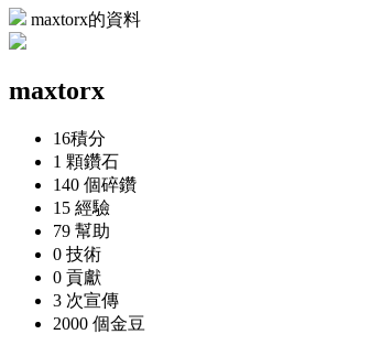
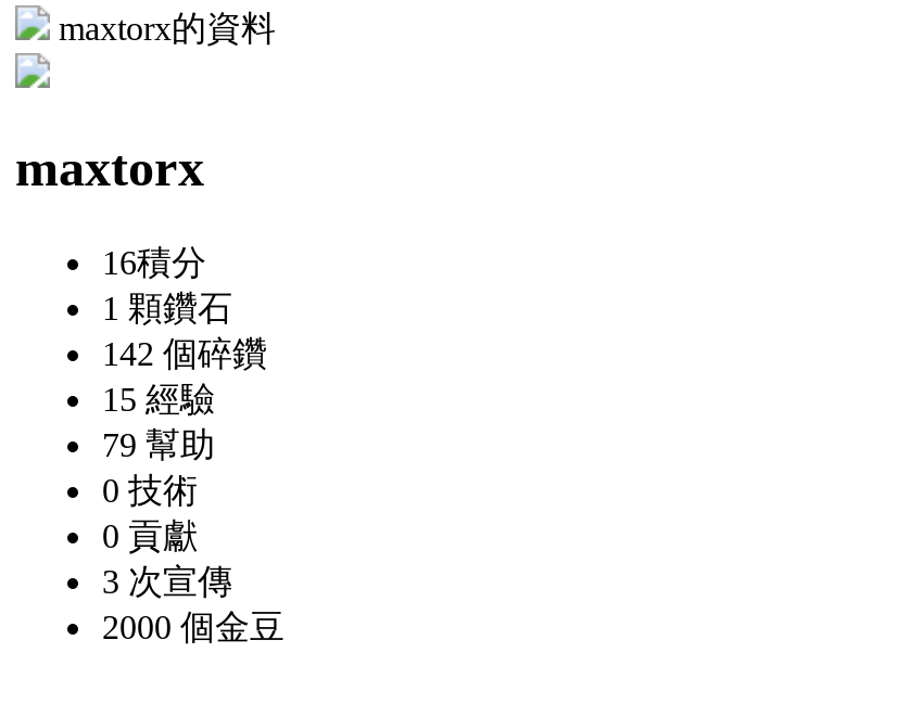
- 140 個碎鑽
+ 142 個碎鑽
